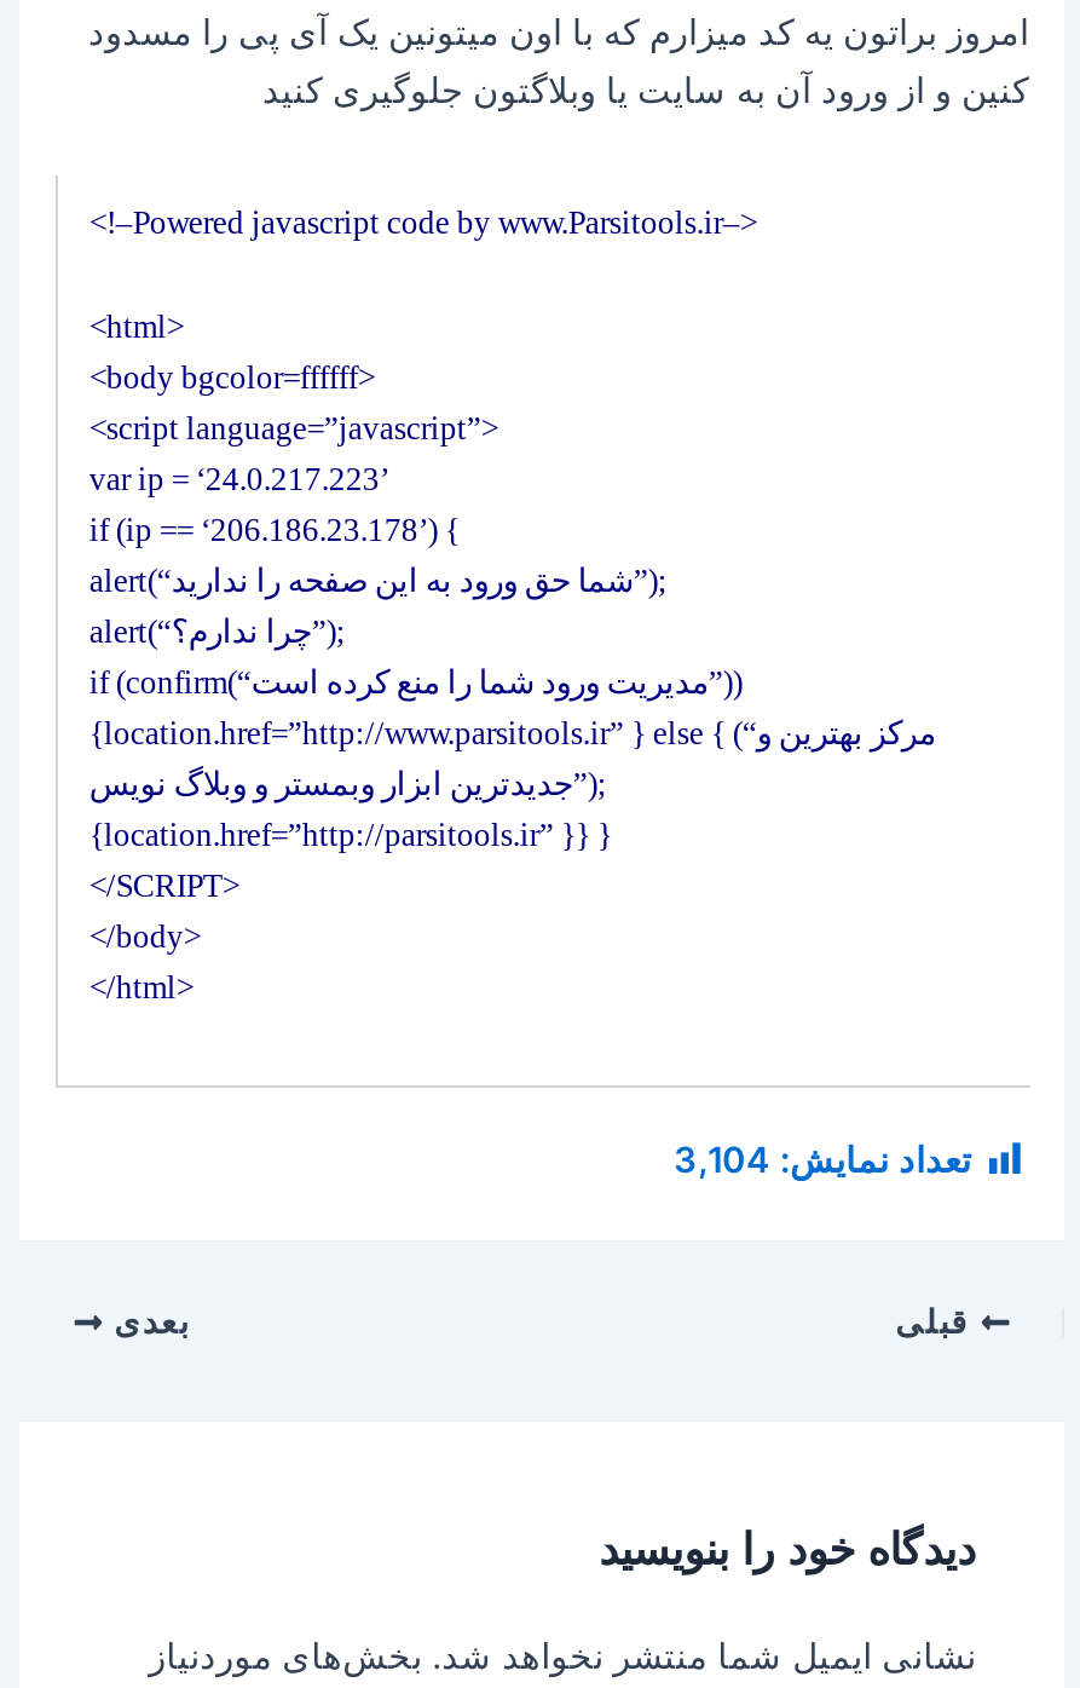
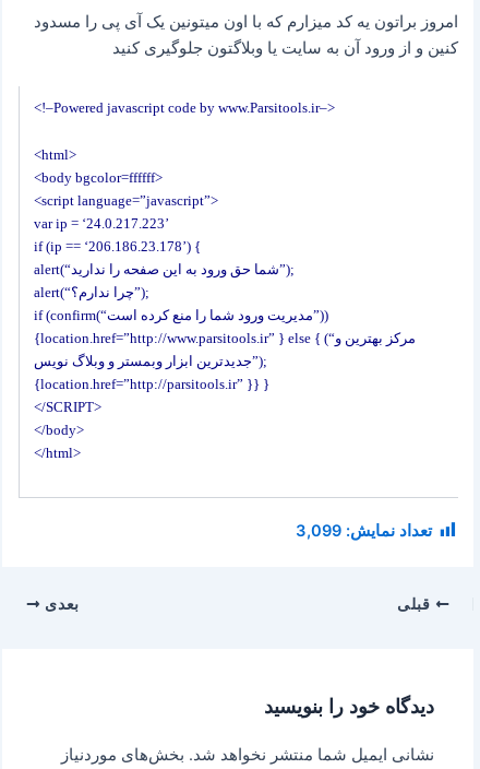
- تعداد نمایش: 3,104
+ تعداد نمایش: 3,099
